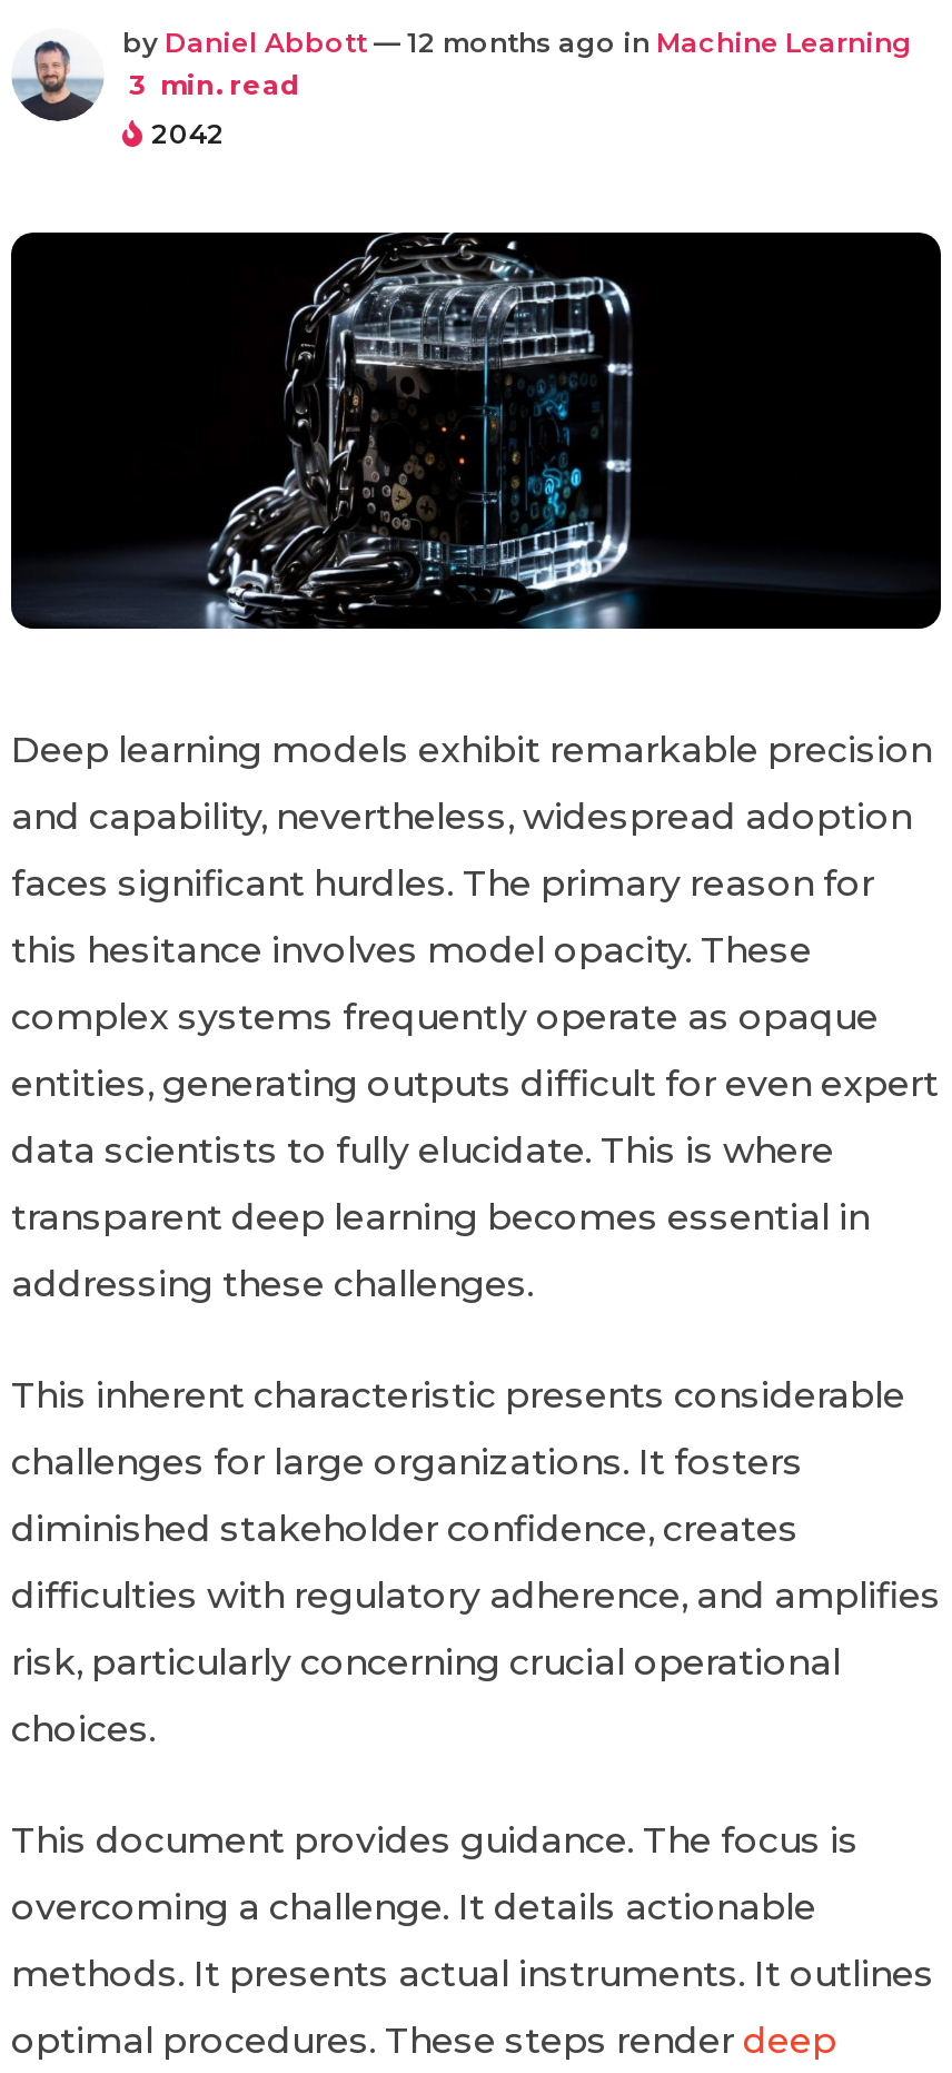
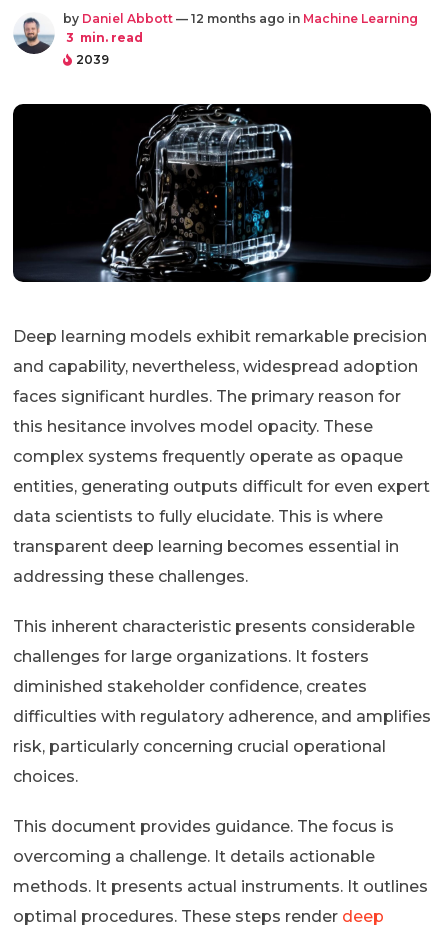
- 2042
+ 2039
